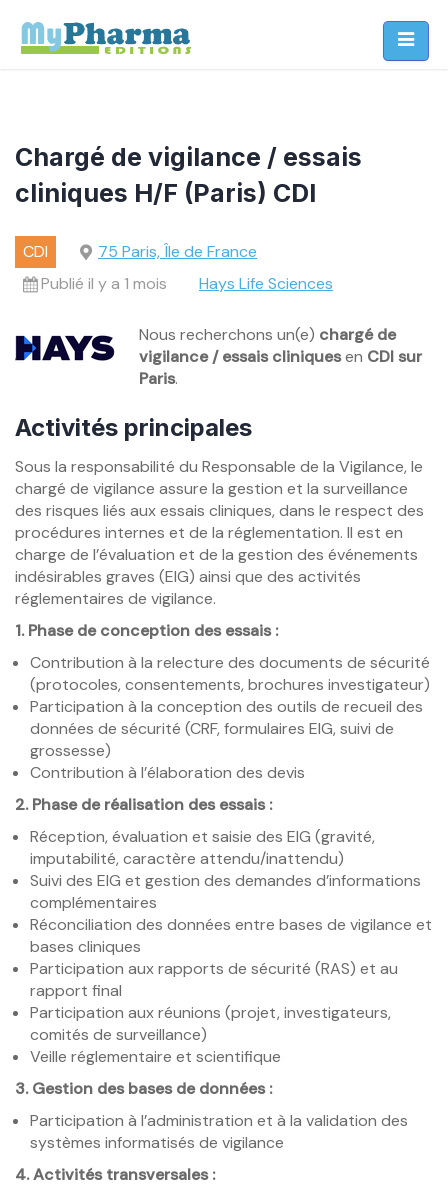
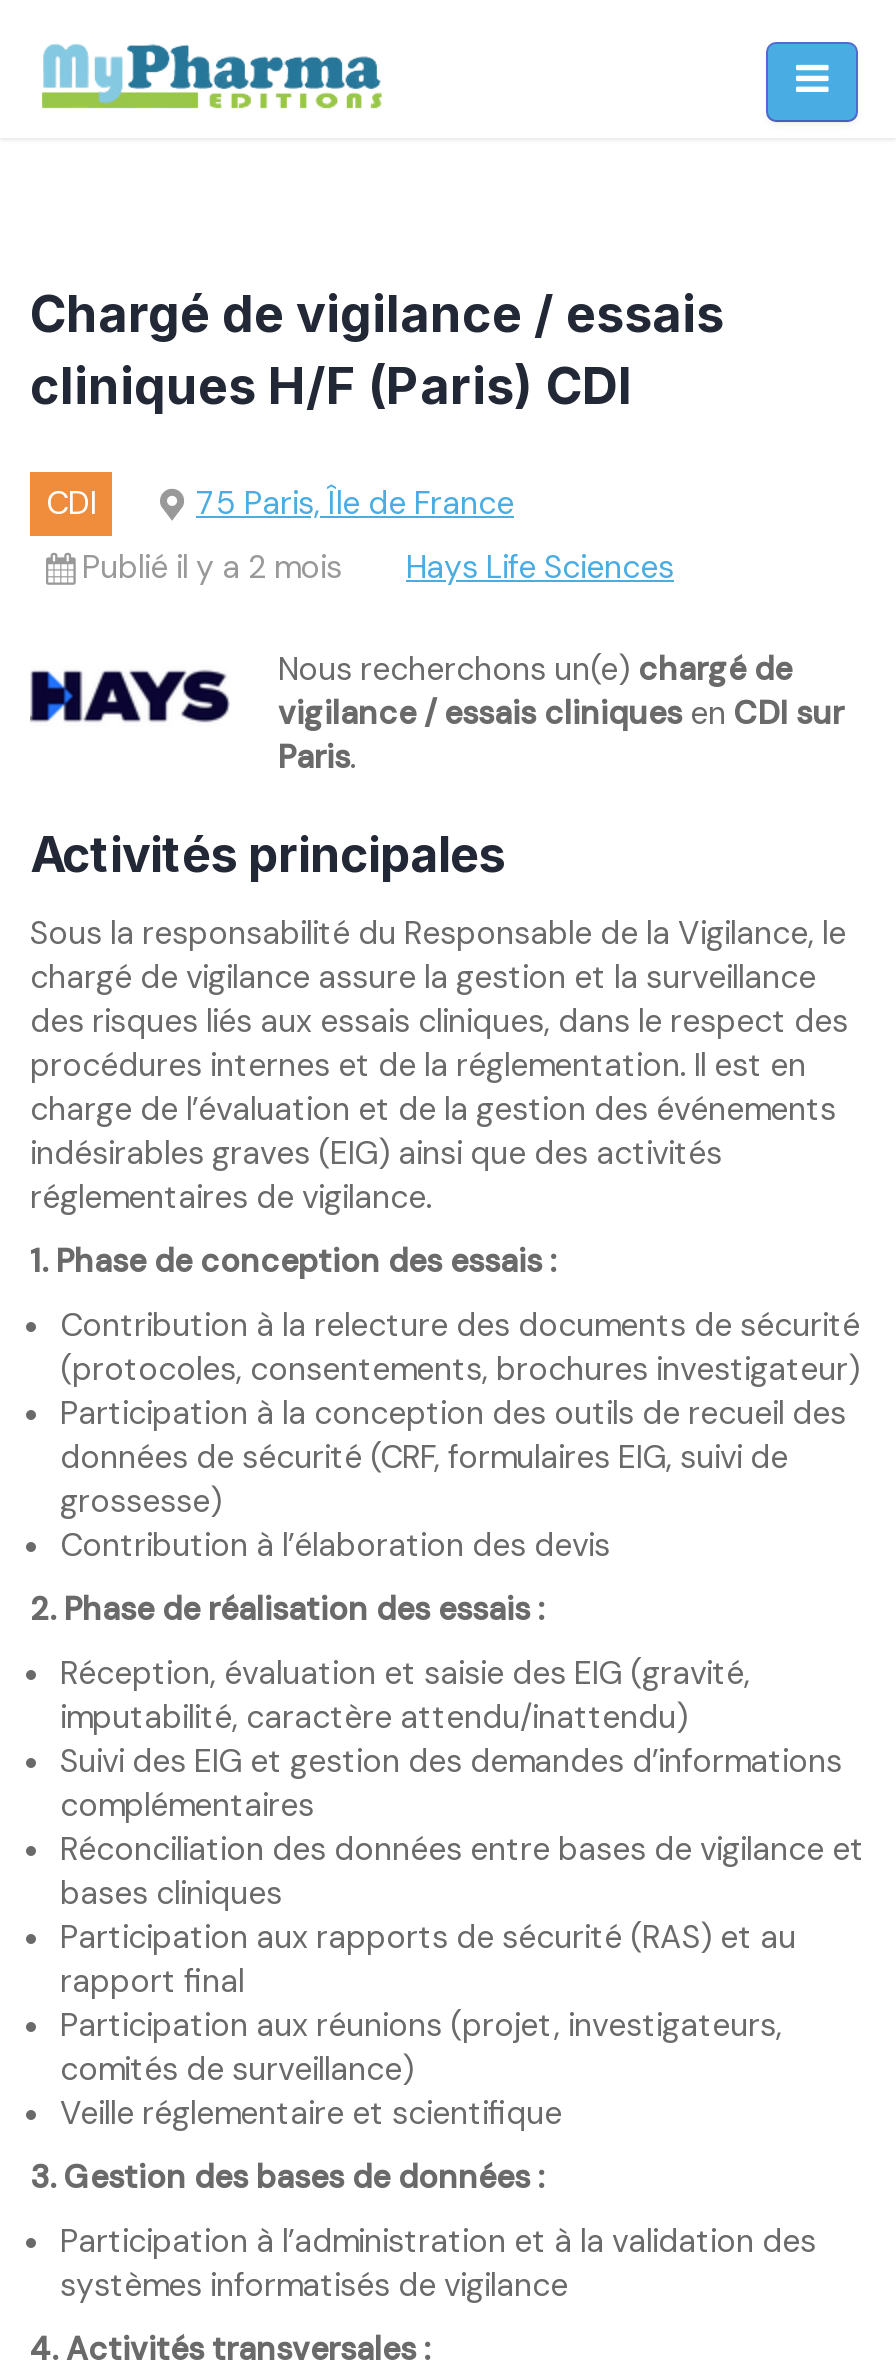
- Publié il y a 1 mois
+ Publié il y a 2 mois
